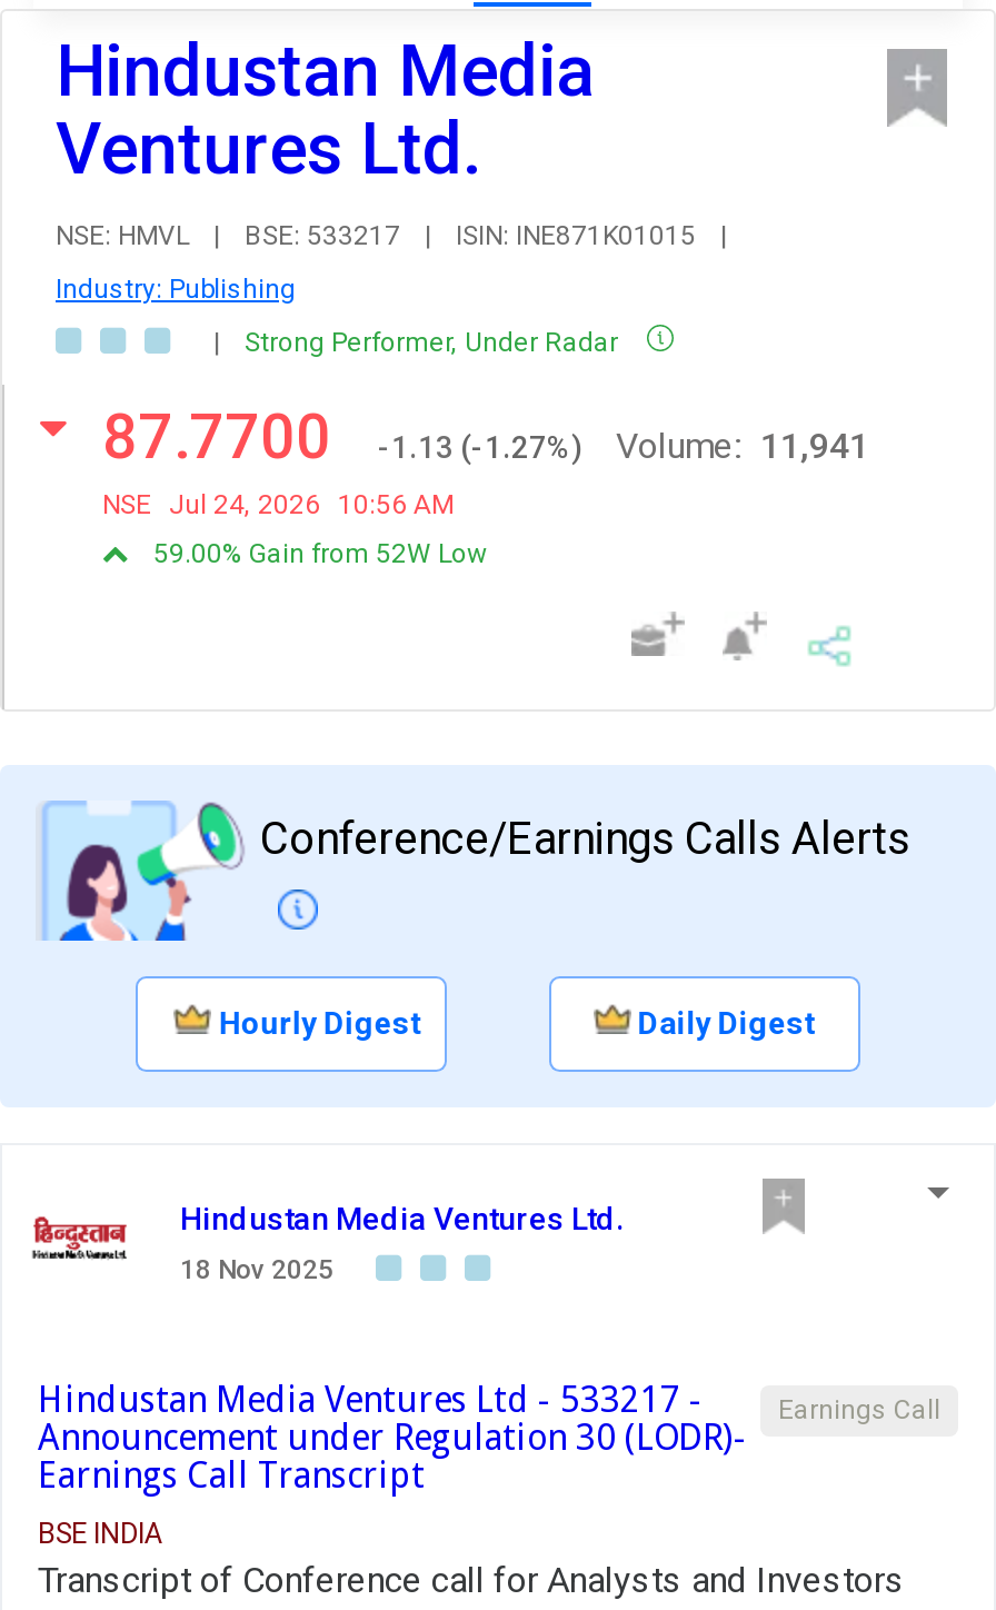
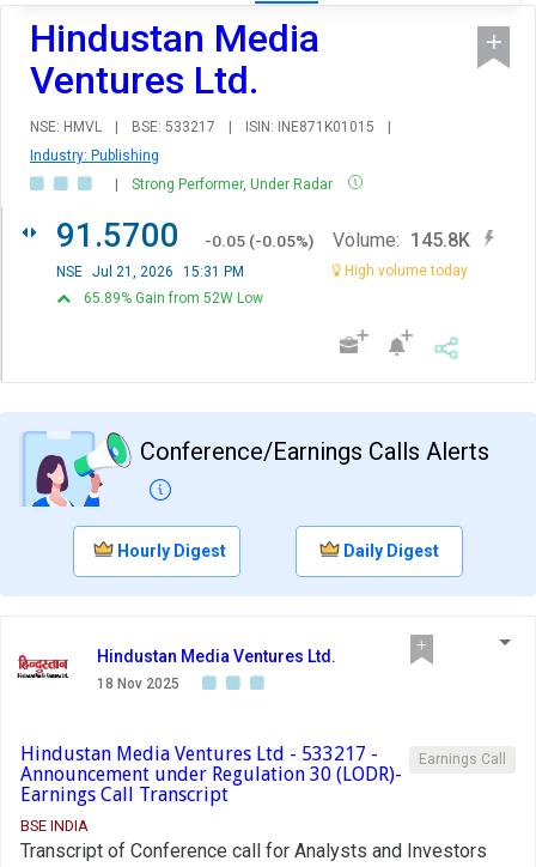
- 87.7700
- -1.13 (-1.27%)
- NSE Jul 24, 2026 10:56 AM
- 59.00% Gain from 52W Low
+ 91.5700
+ -0.05 (-0.05%)
+ NSE Jul 21, 2026 15:31 PM
+ 65.89% Gain from 52W Low

- Volume: 11,941
+ Volume: 145.8K
+ High volume today
